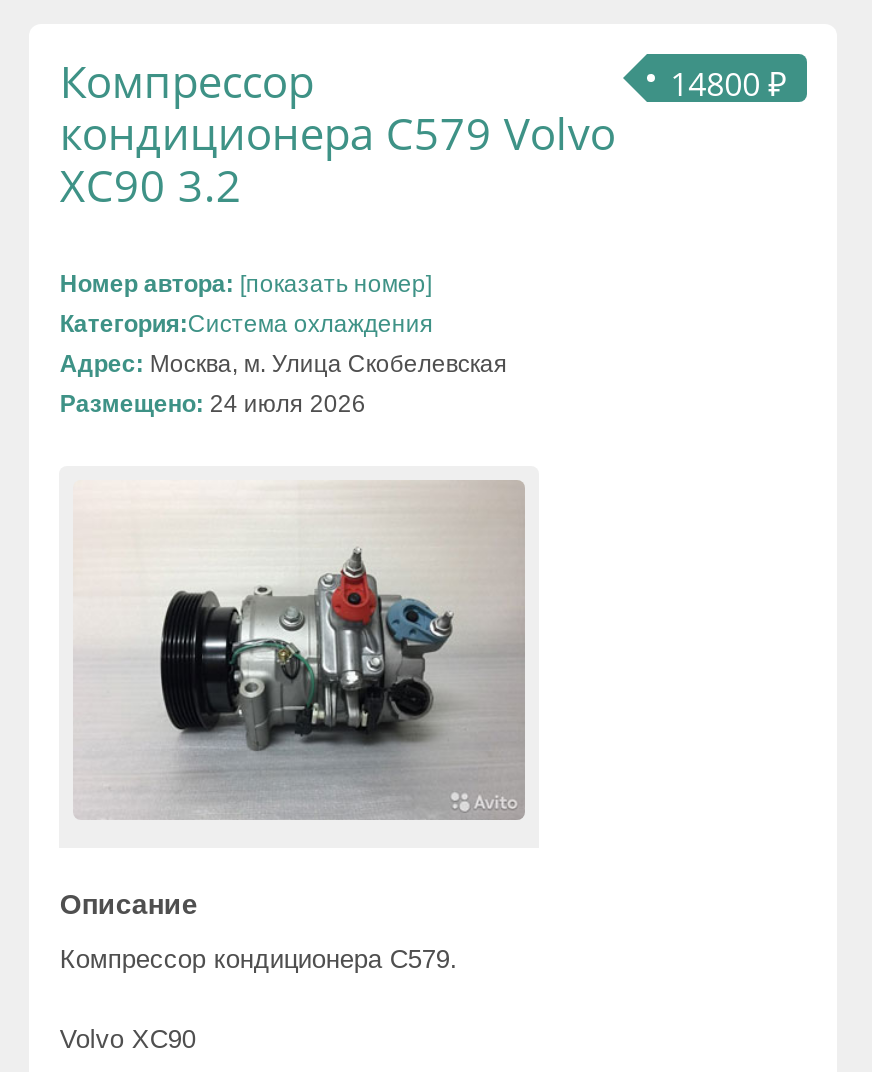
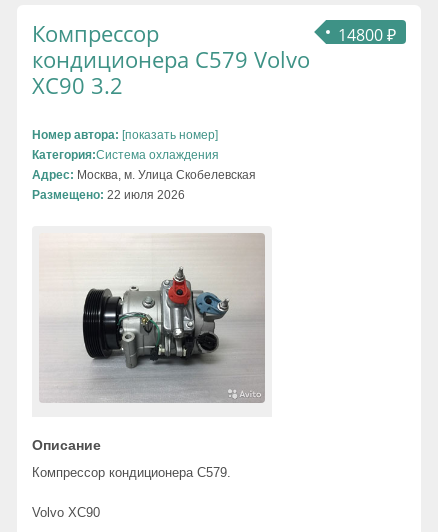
- Размещено: 24 июля 2026
+ Размещено: 22 июля 2026
